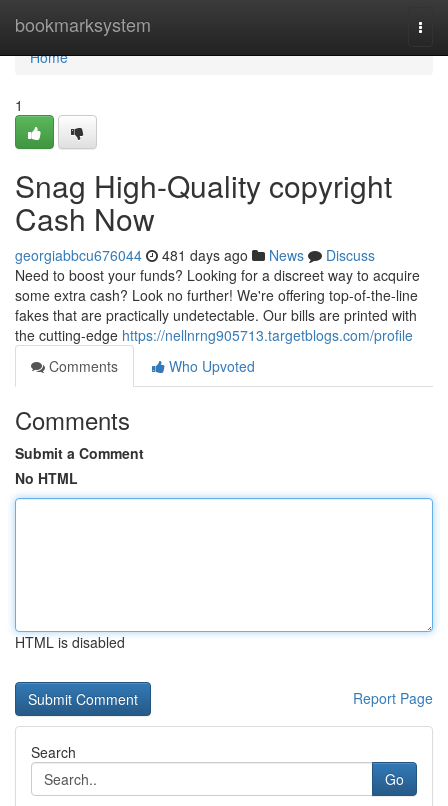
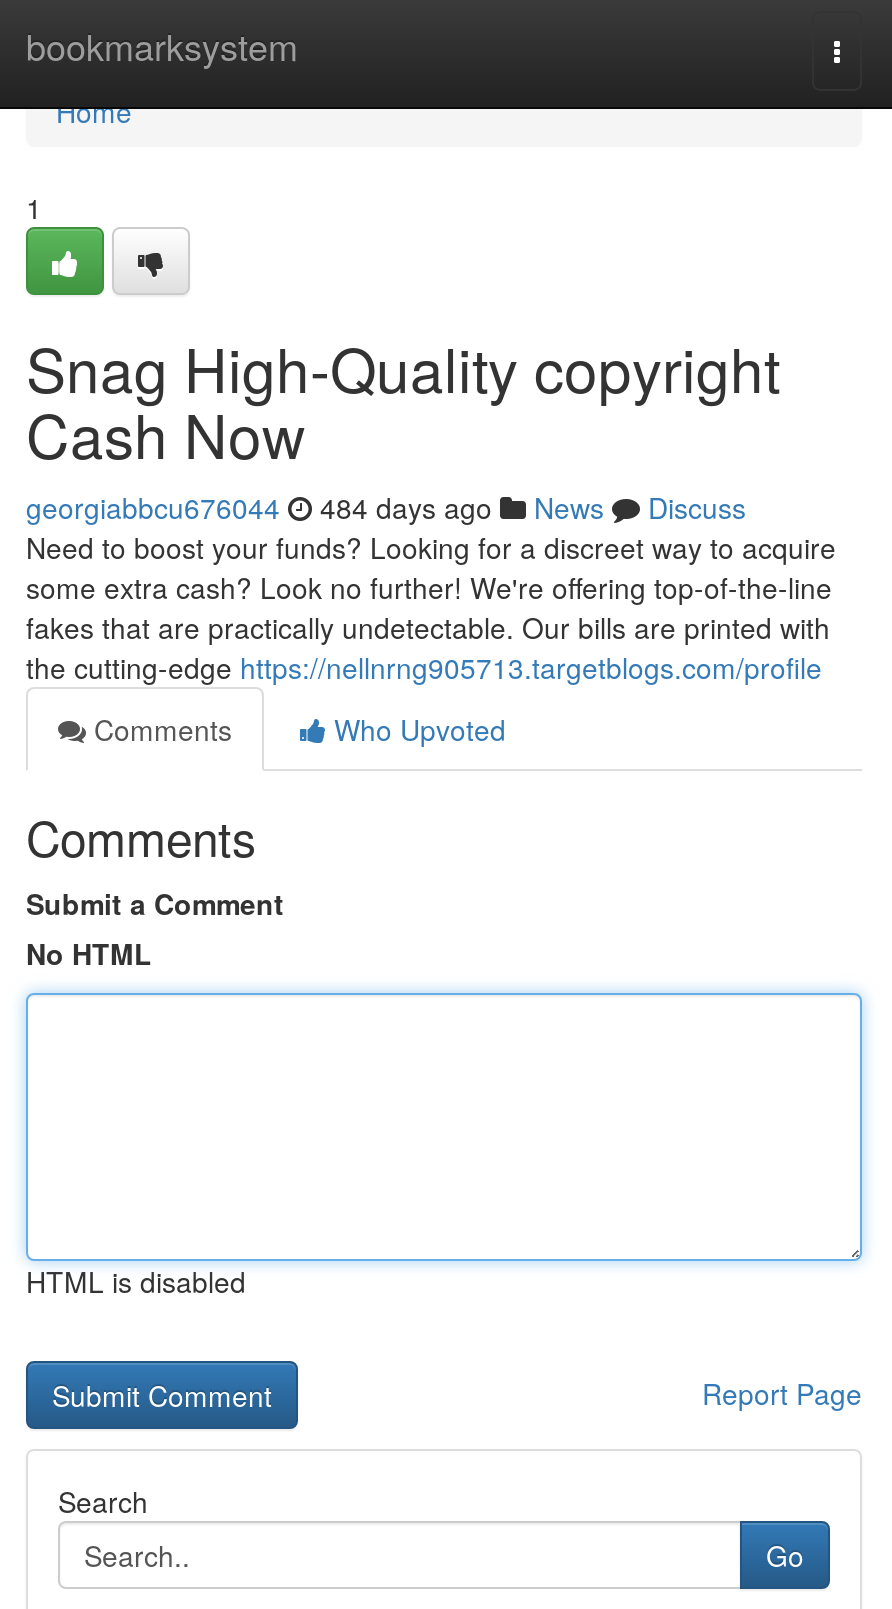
- georgiabbcu676044 481 days ago News Discuss
+ georgiabbcu676044 484 days ago News Discuss
